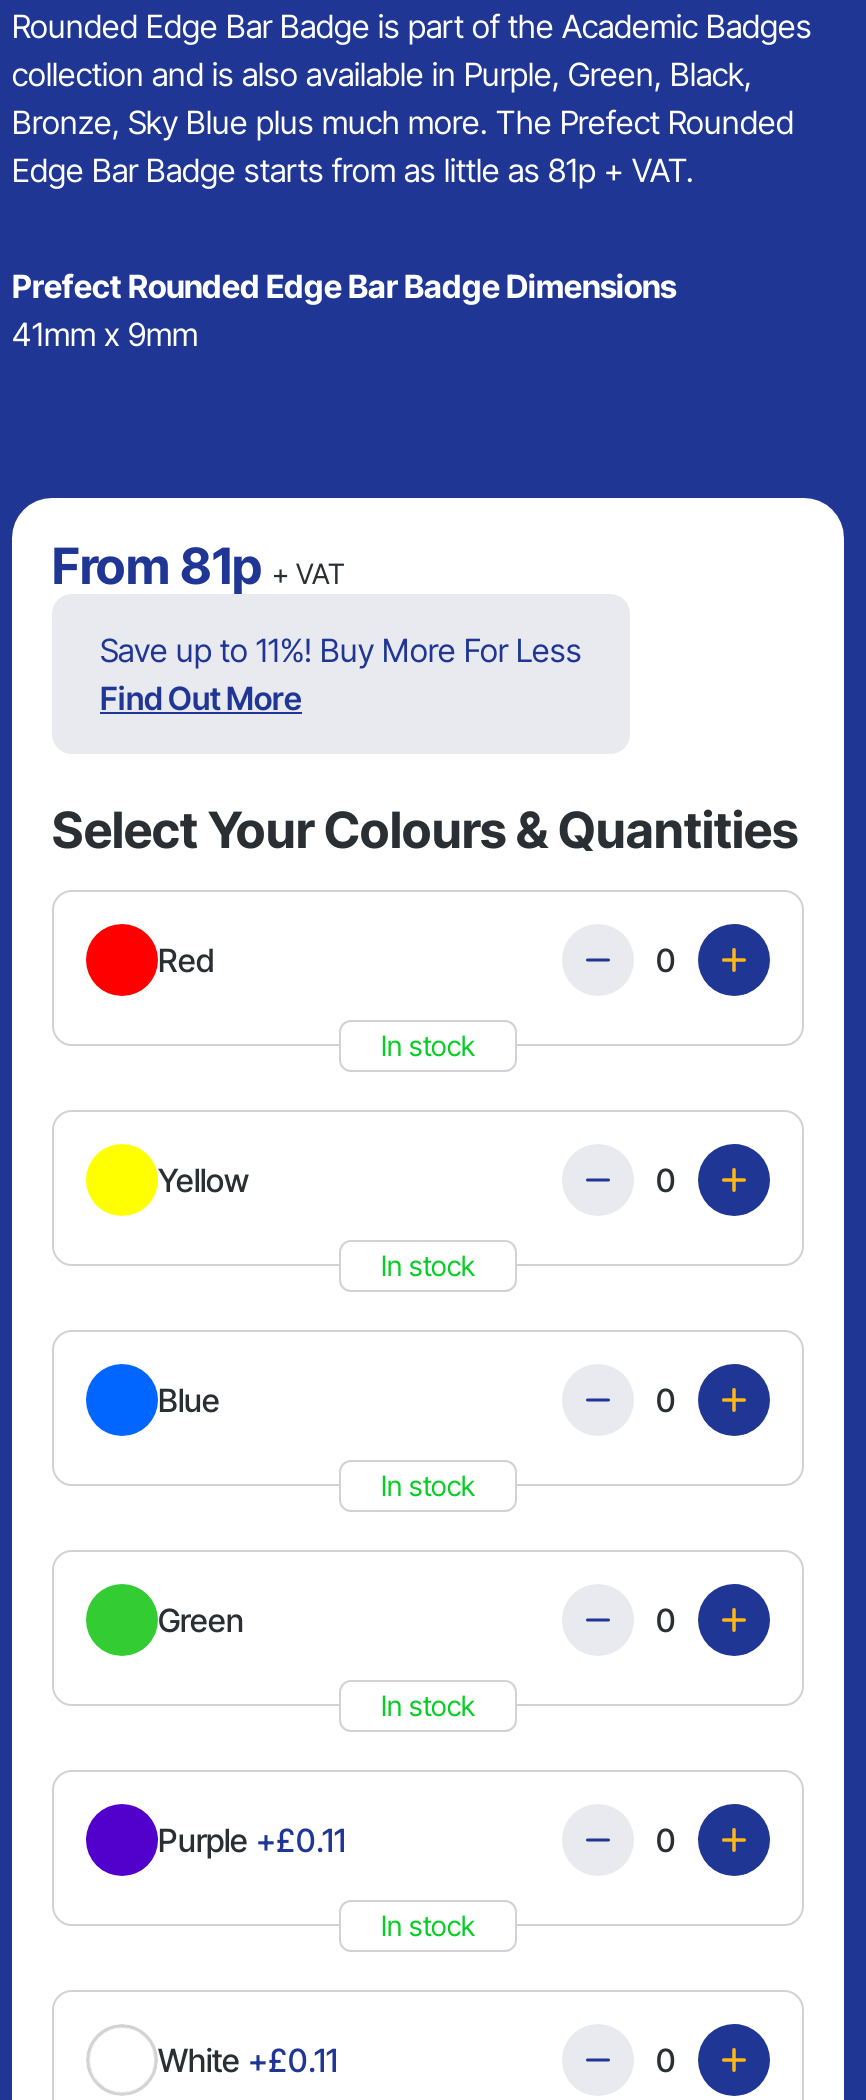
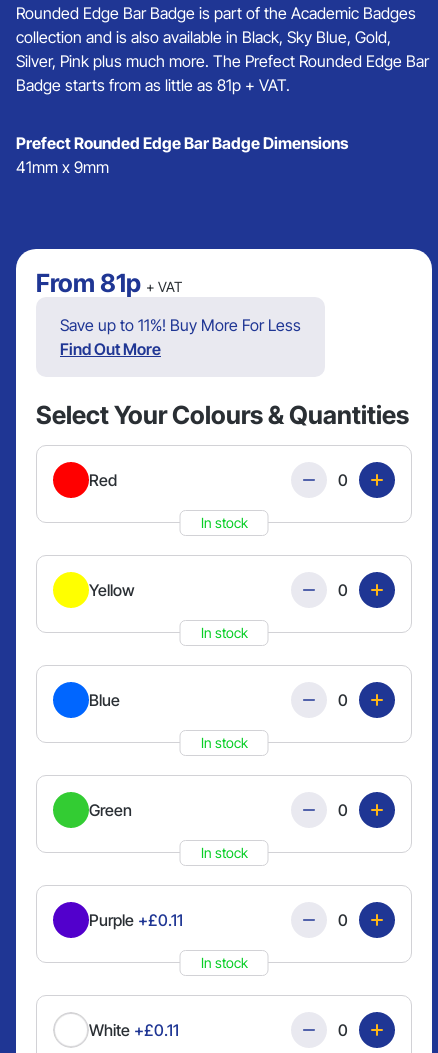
- collection and is also available in Purple, Green, Black,
- Bronze, Sky Blue plus much more. The Prefect Rounded
- Edge Bar Badge starts from as little as 81p + VAT.
+ collection and is also available in Black, Sky Blue, Gold,
+ Silver, Pink plus much more. The Prefect Rounded Edge Bar
+ Badge starts from as little as 81p + VAT.
